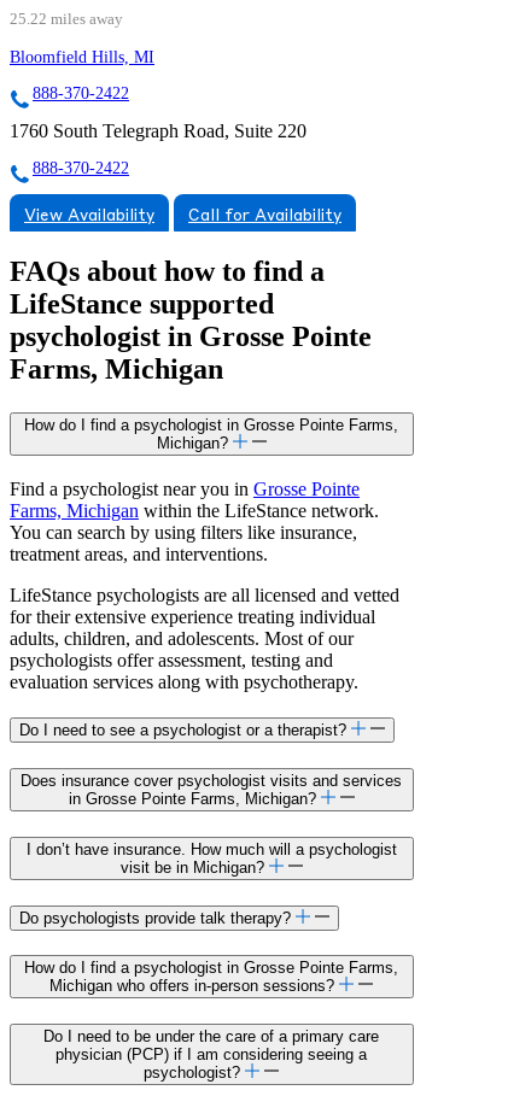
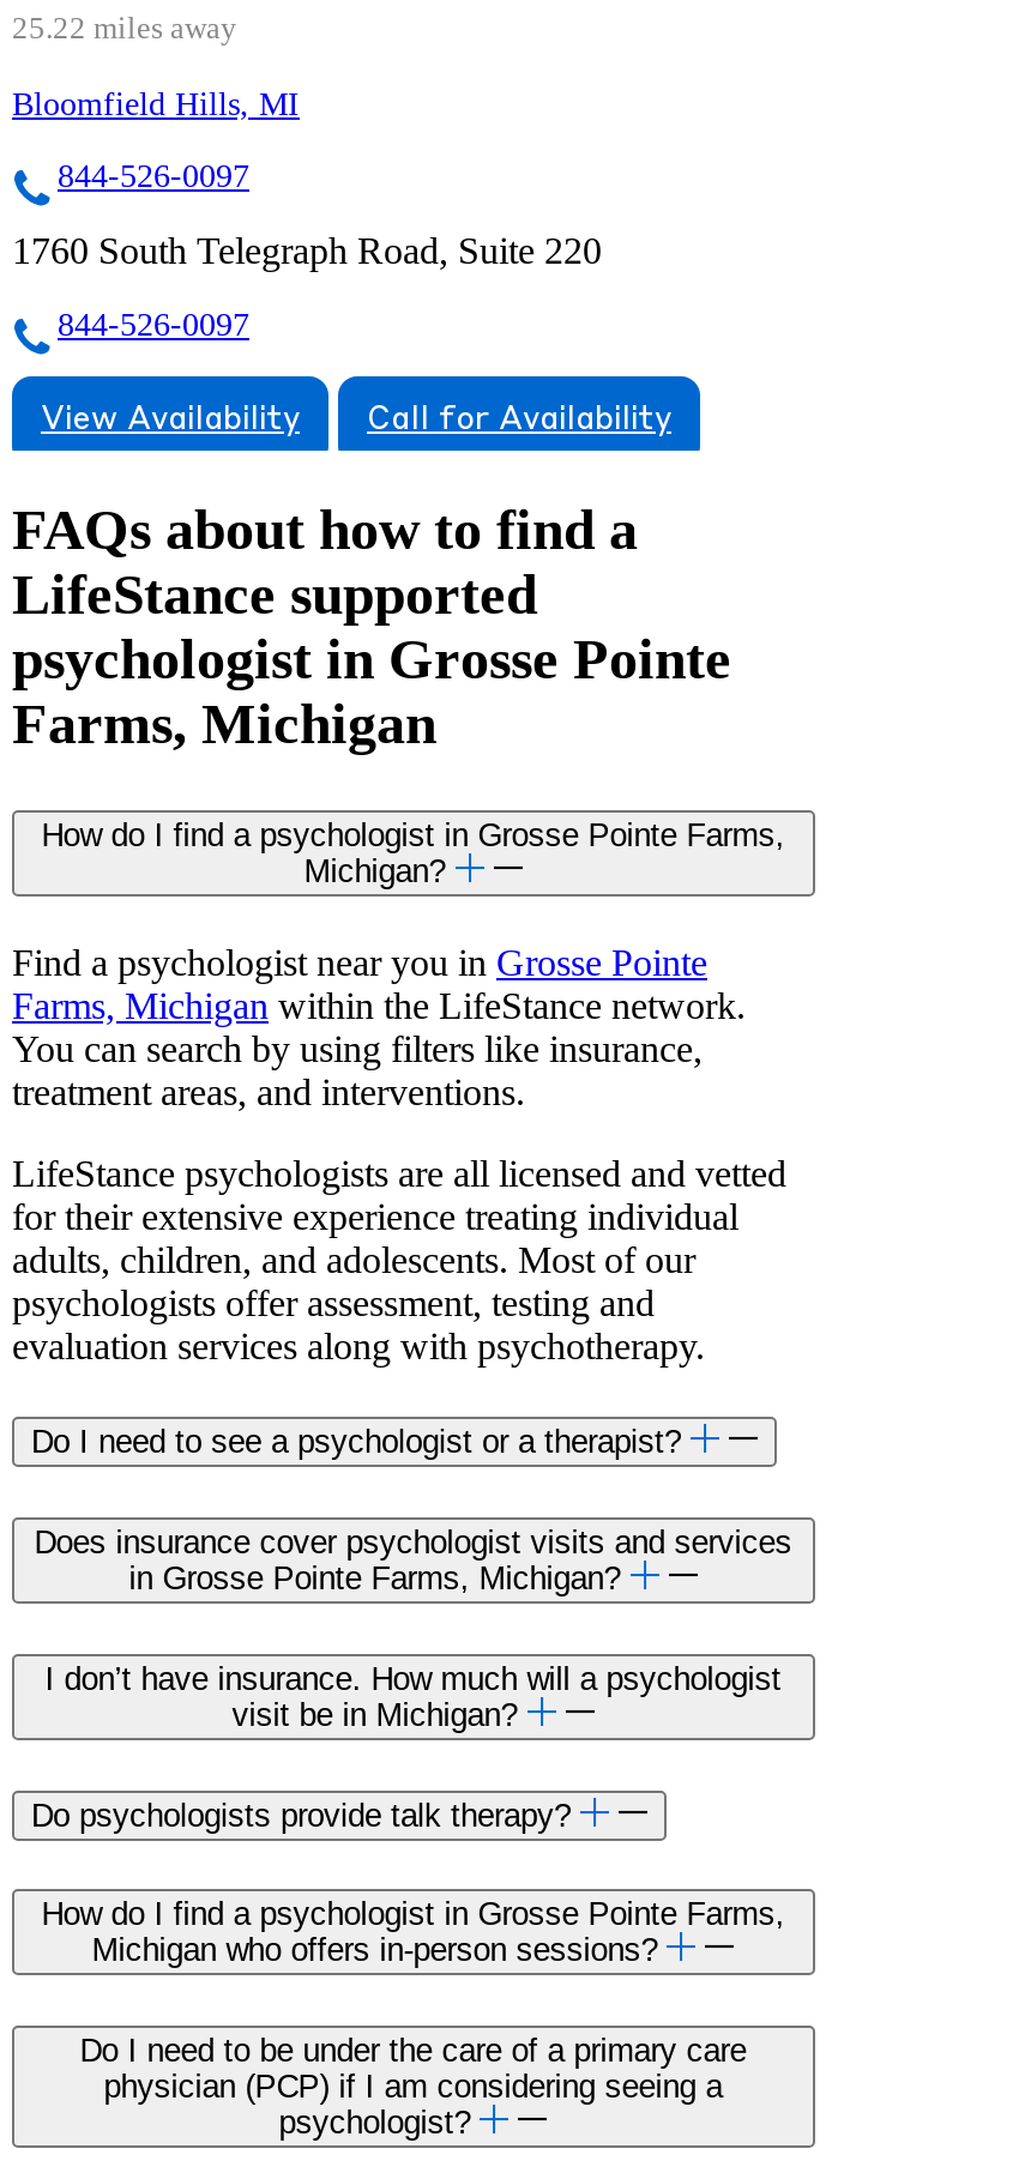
- 888-370-2422
+ 844-526-0097

- 888-370-2422
+ 844-526-0097
